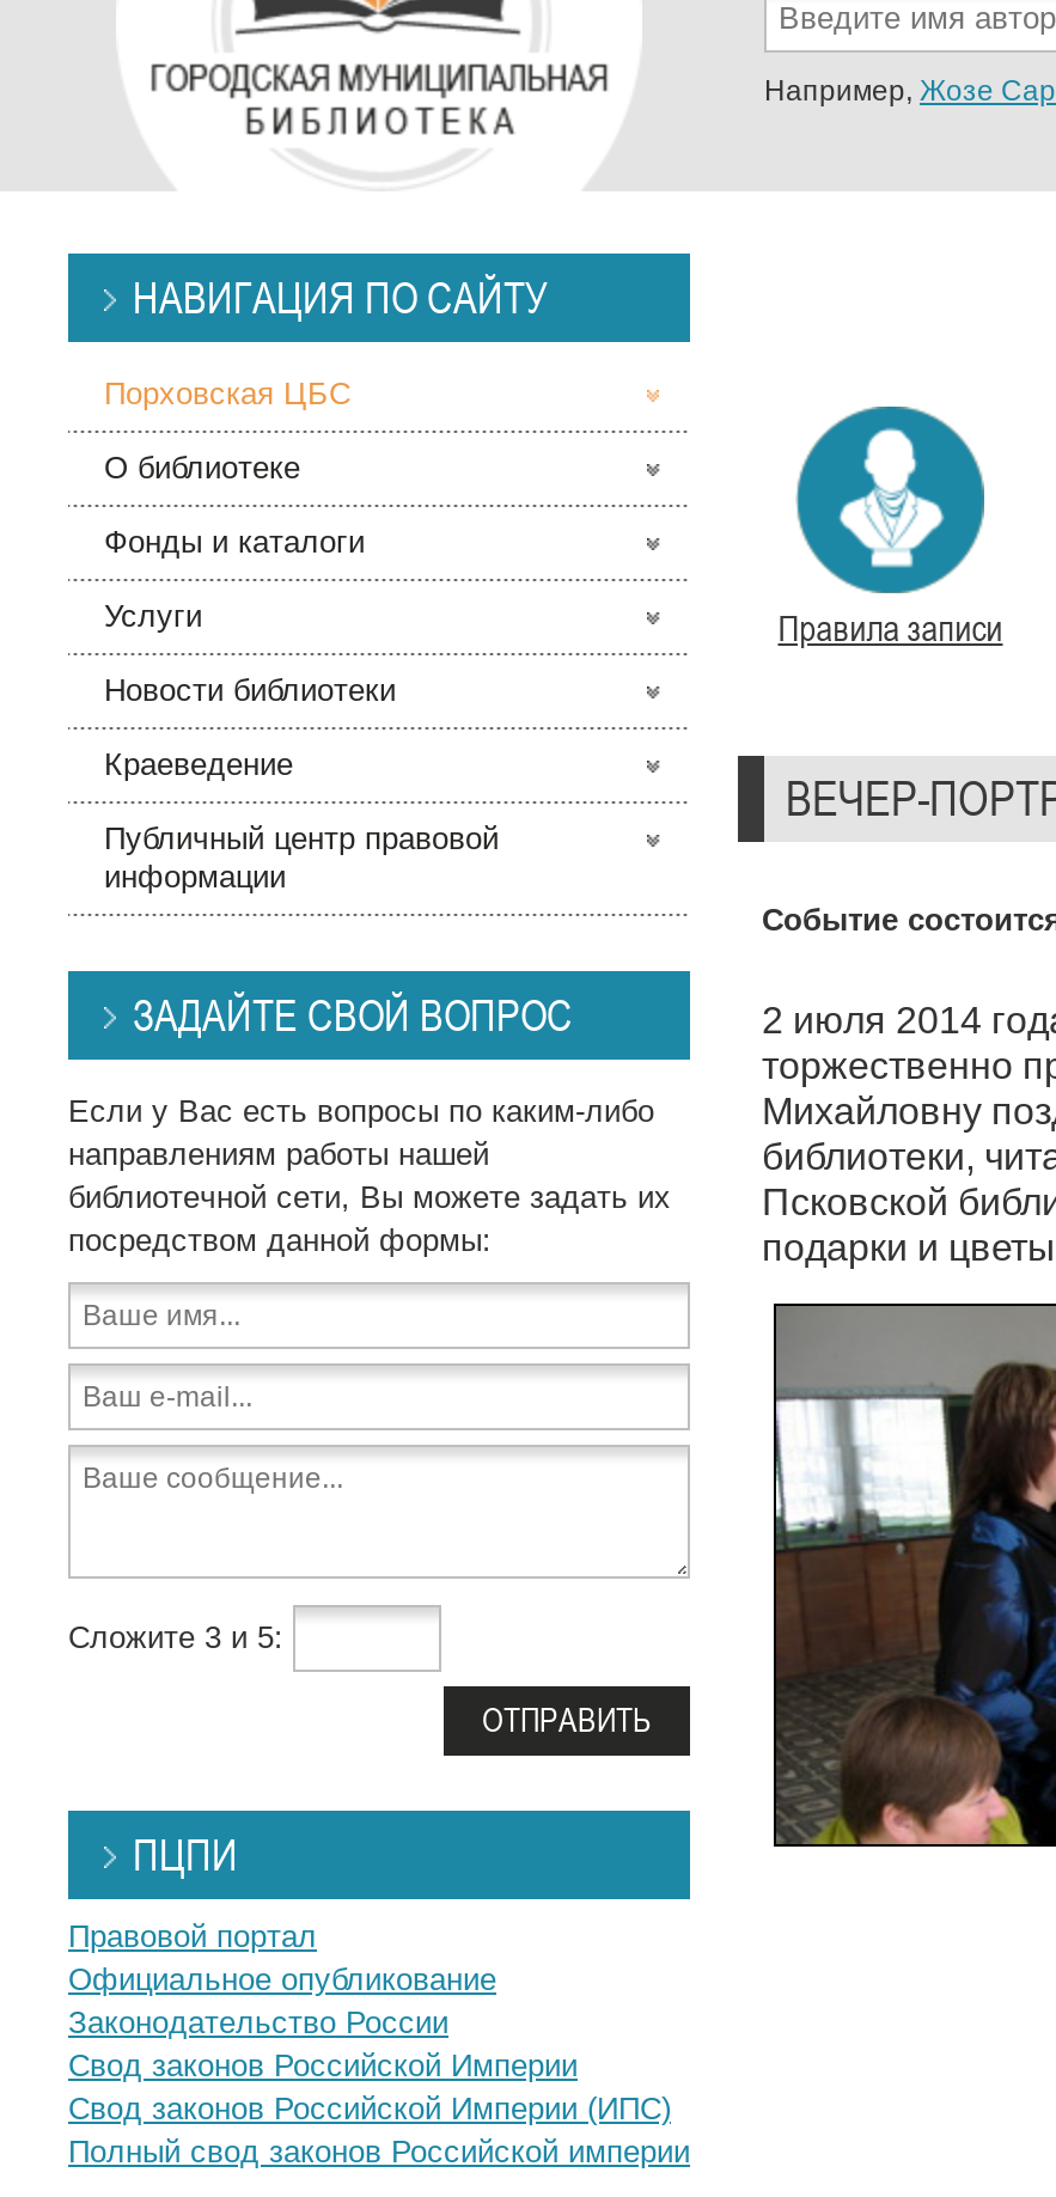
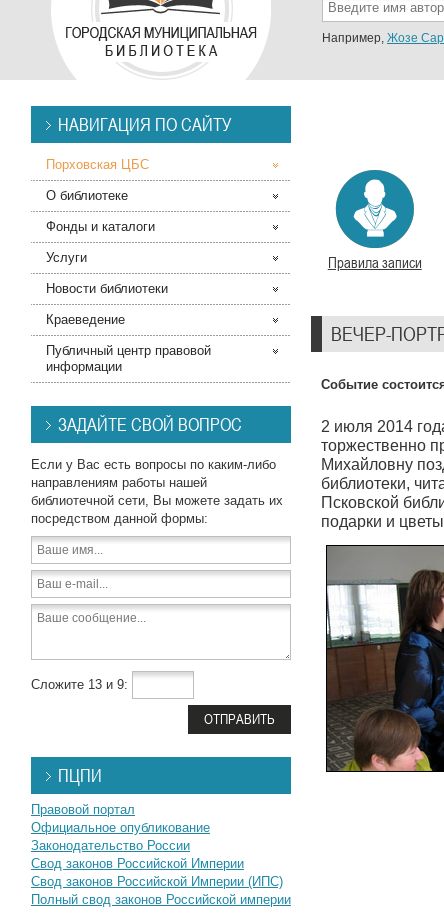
- Сложите 3 и 5:
+ Сложите 13 и 9:
